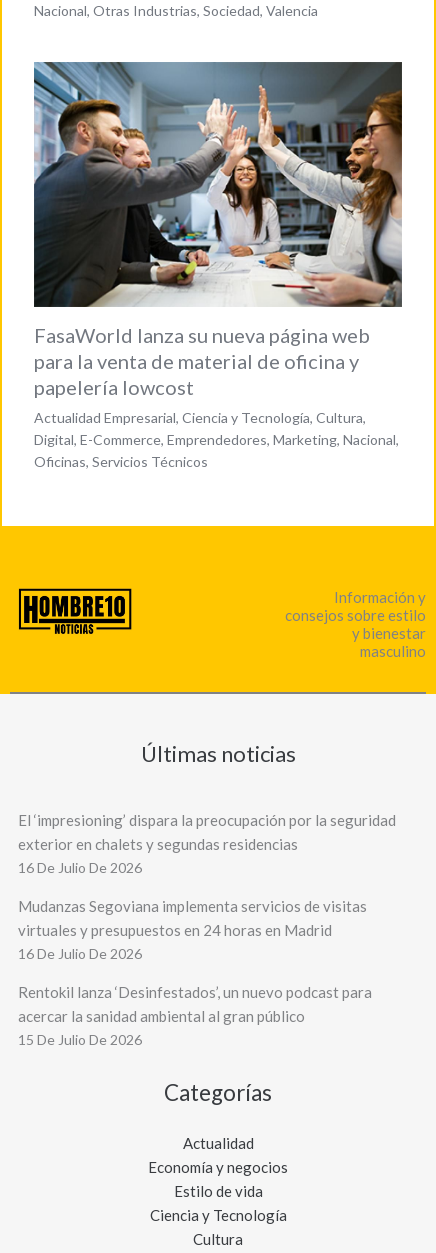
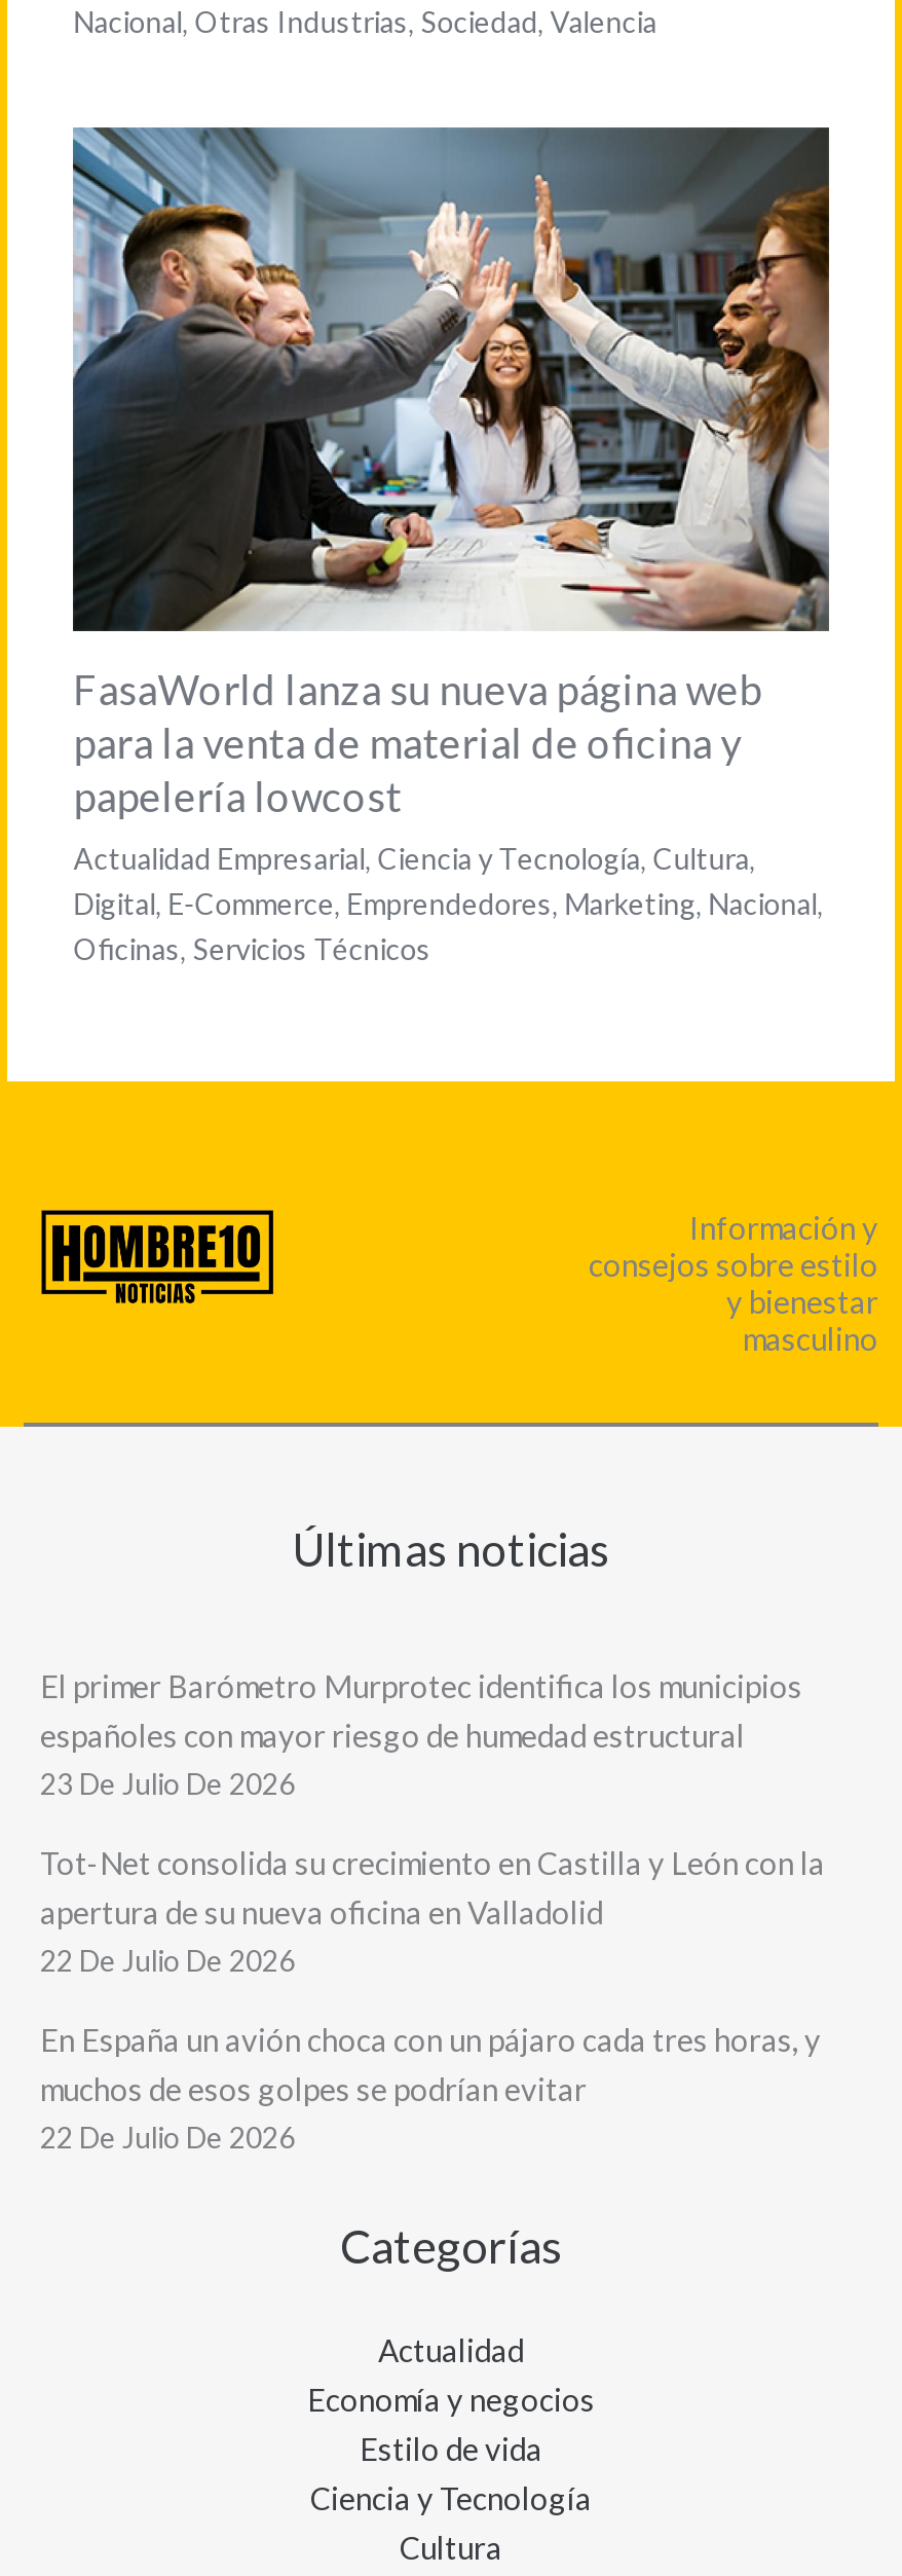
- El ‘impresioning’ dispara la preocupación por la seguridad
- exterior en chalets y segundas residencias
- 16 De Julio De 2026
+ El primer Barómetro Murprotec identifica los municipios
+ españoles con mayor riesgo de humedad estructural
+ 23 De Julio De 2026

- Mudanzas Segoviana implementa servicios de visitas
- virtuales y presupuestos en 24 horas en Madrid
- 16 De Julio De 2026
+ Tot-Net consolida su crecimiento en Castilla y León con la
+ apertura de su nueva oficina en Valladolid
+ 22 De Julio De 2026

- Rentokil lanza ‘Desinfestados’, un nuevo podcast para
- acercar la sanidad ambiental al gran público
- 15 De Julio De 2026
+ En España un avión choca con un pájaro cada tres horas, y
+ muchos de esos golpes se podrían evitar
+ 22 De Julio De 2026
